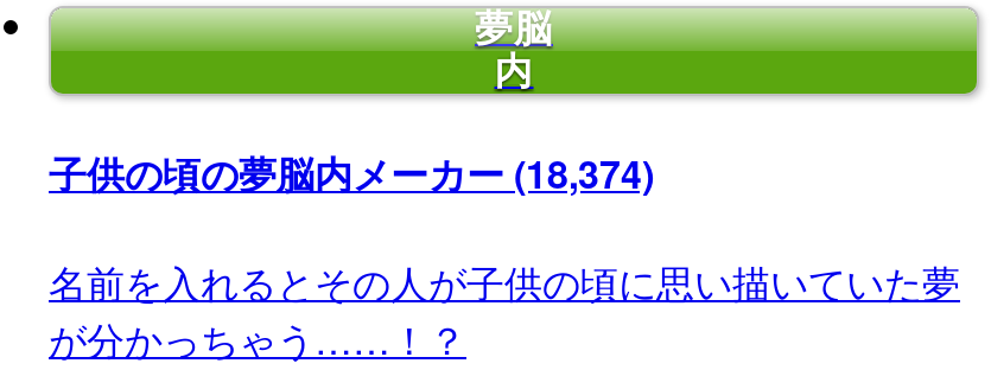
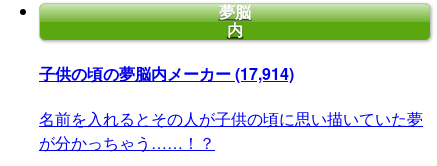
- 子供の頃の夢脳内メーカー(18,374)
+ 子供の頃の夢脳内メーカー(17,914)
